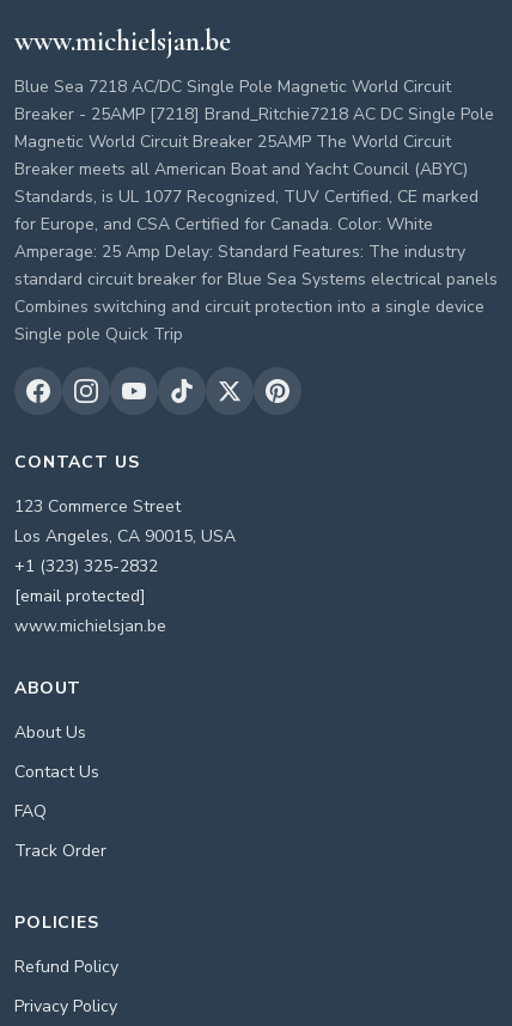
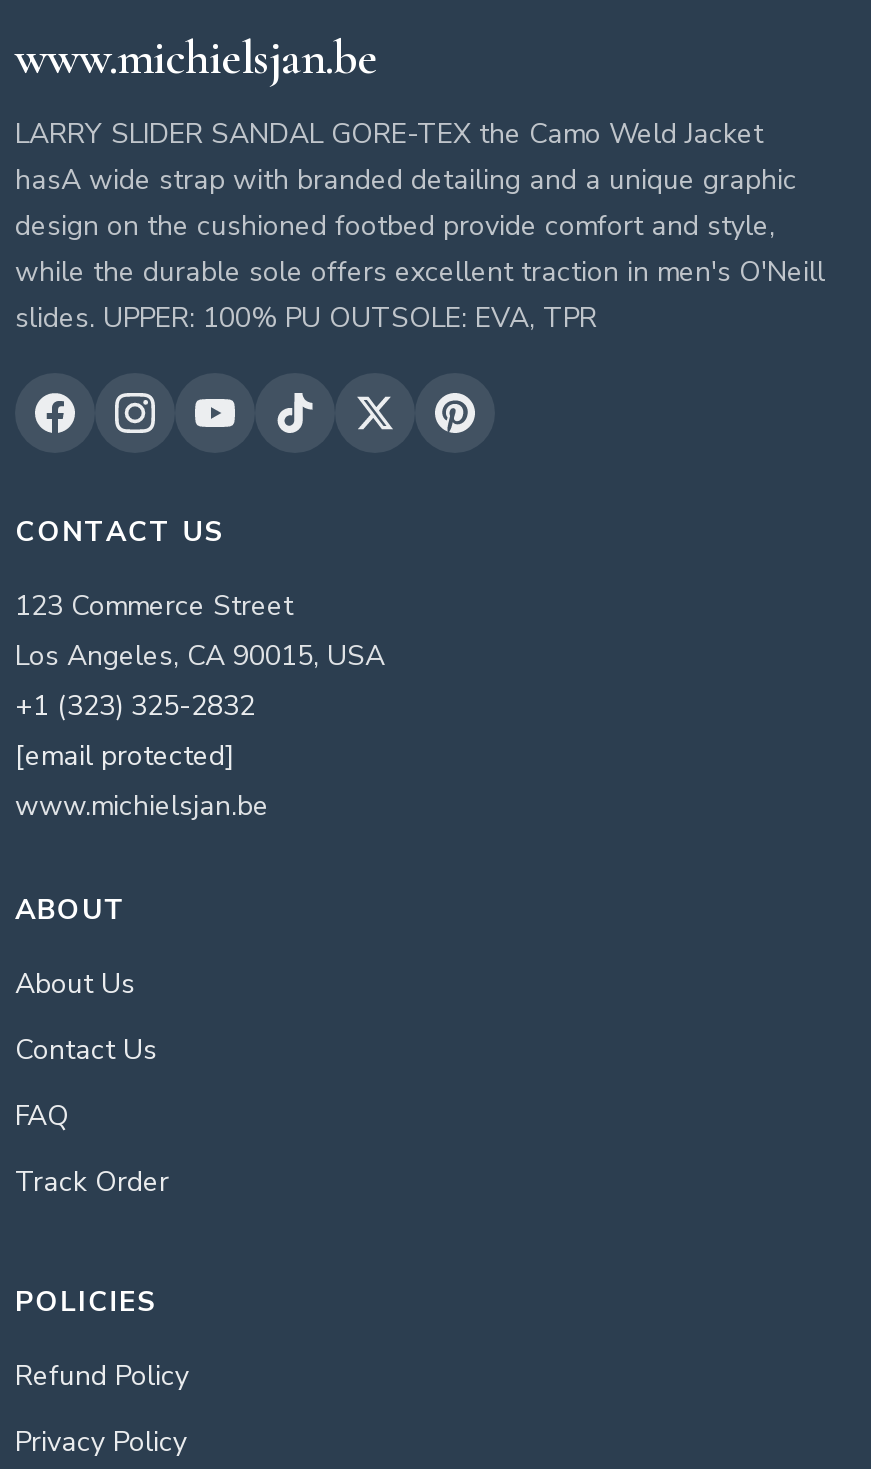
- Blue Sea 7218 AC/DC Single Pole Magnetic World Circuit
- Breaker - 25AMP [7218] Brand_Ritchie7218 AC DC Single Pole
- Magnetic World Circuit Breaker 25AMP The World Circuit
- Breaker meets all American Boat and Yacht Council (ABYC)
- Standards, is UL 1077 Recognized, TUV Certified, CE marked
- for Europe, and CSA Certified for Canada. Color: White
- Amperage: 25 Amp Delay: Standard Features: The industry
- standard circuit breaker for Blue Sea Systems electrical panels
- Combines switching and circuit protection into a single device
- Single pole Quick Trip
+ LARRY SLIDER SANDAL GORE-TEX the Camo Weld Jacket
+ hasA wide strap with branded detailing and a unique graphic
+ design on the cushioned footbed provide comfort and style,
+ while the durable sole offers excellent traction in men's O'Neill
+ slides. UPPER: 100% PU OUTSOLE: EVA, TPR
